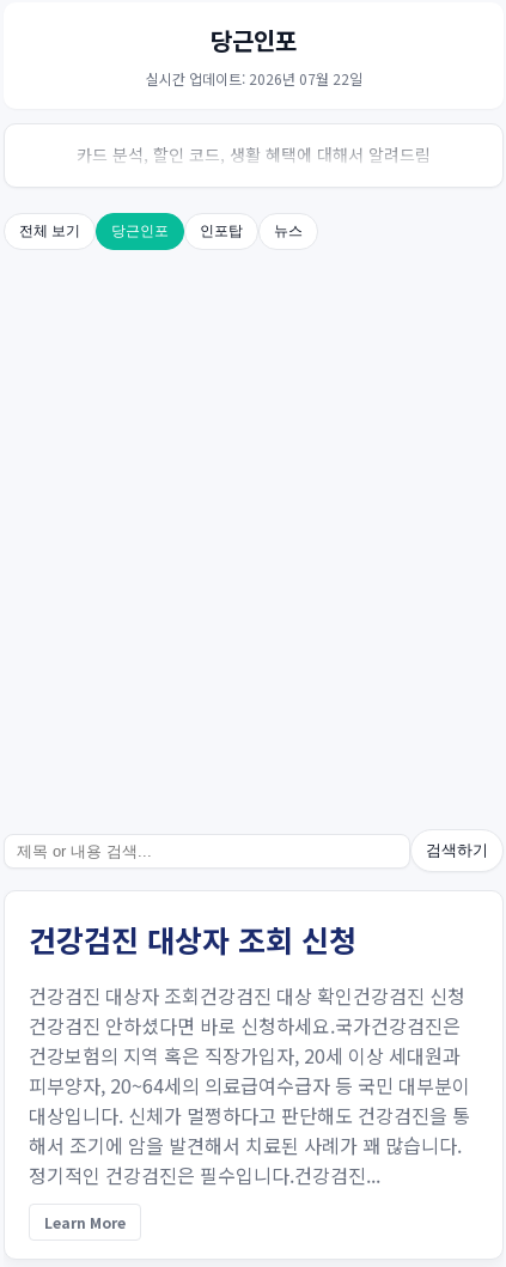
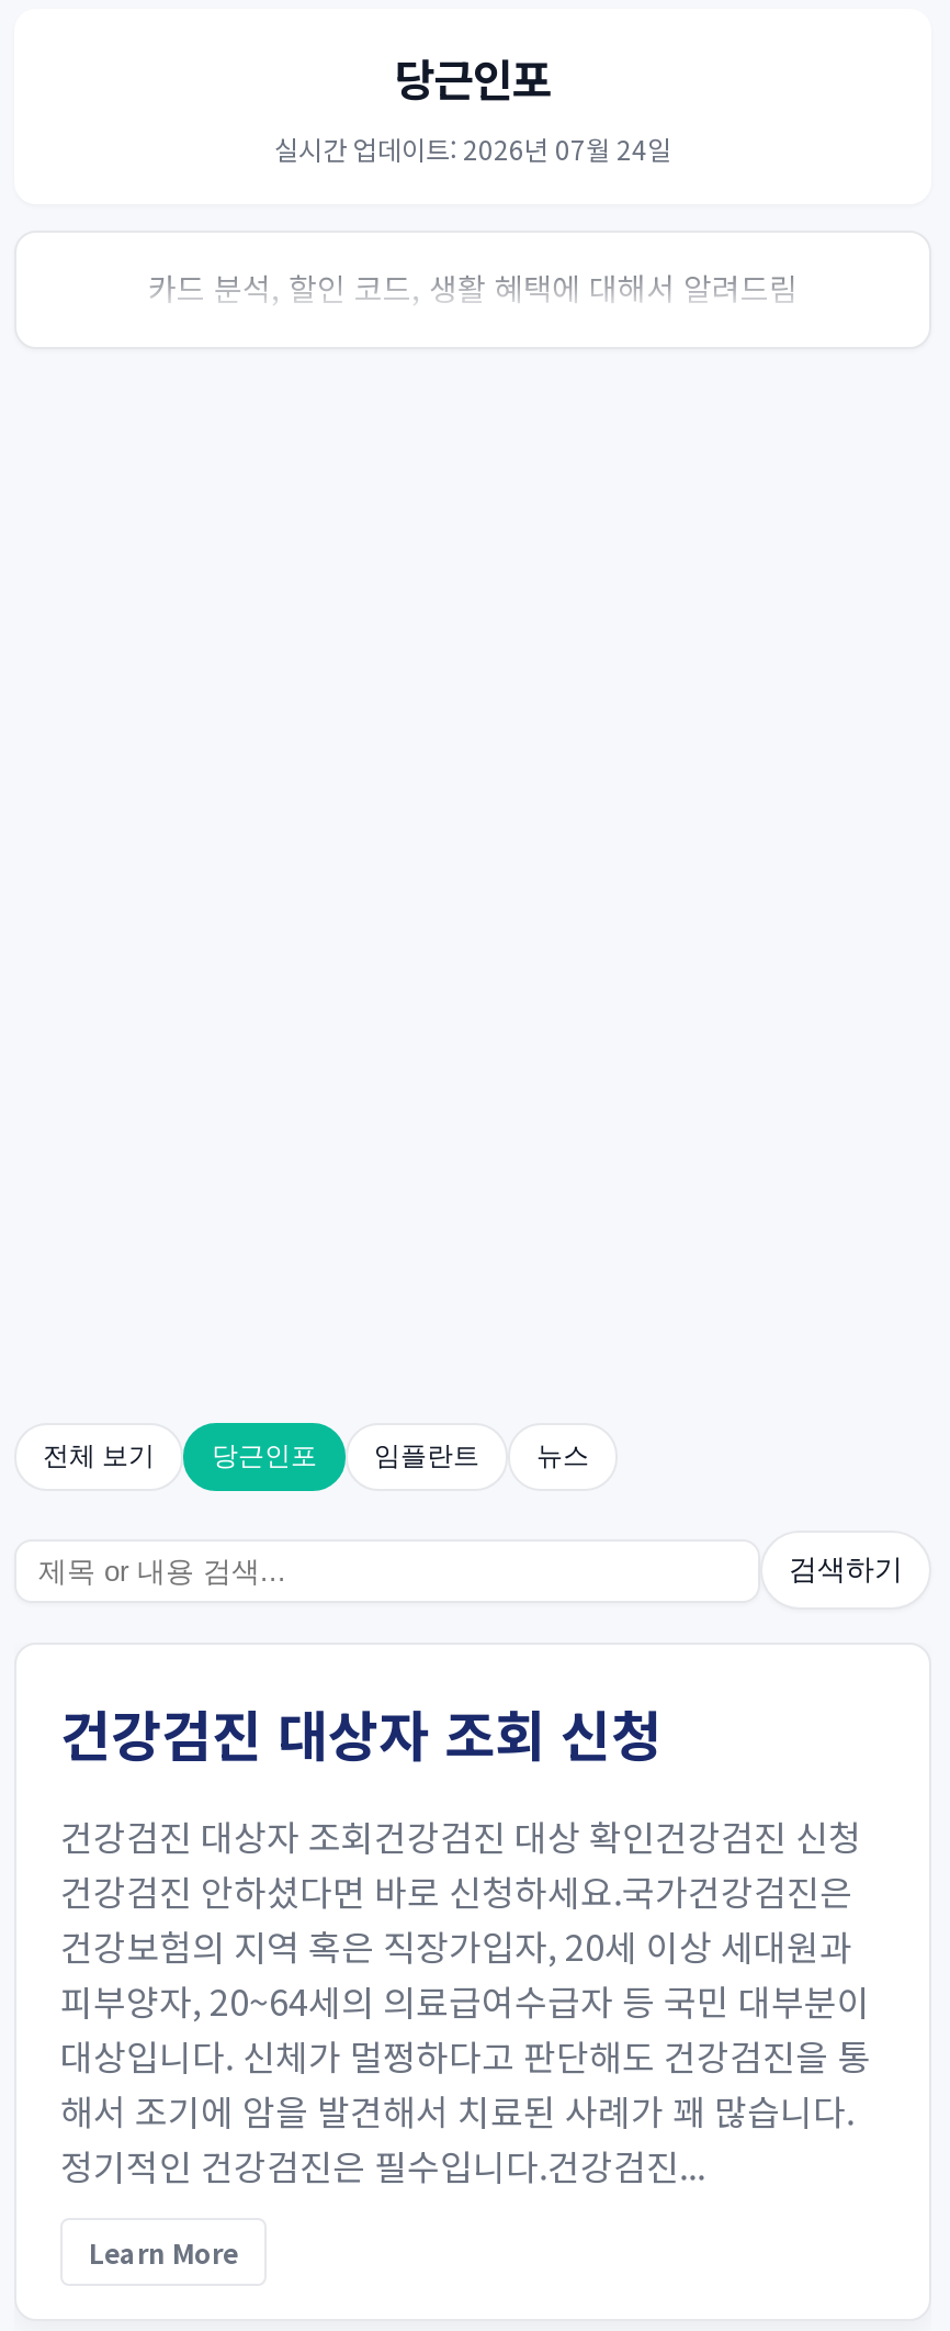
- 실시간 업데이트: 2026년 07월 22일
+ 실시간 업데이트: 2026년 07월 24일

moved down: 전체 보기 | 당근인포 | 뉴스

- 인포탑
+ 임플란트
